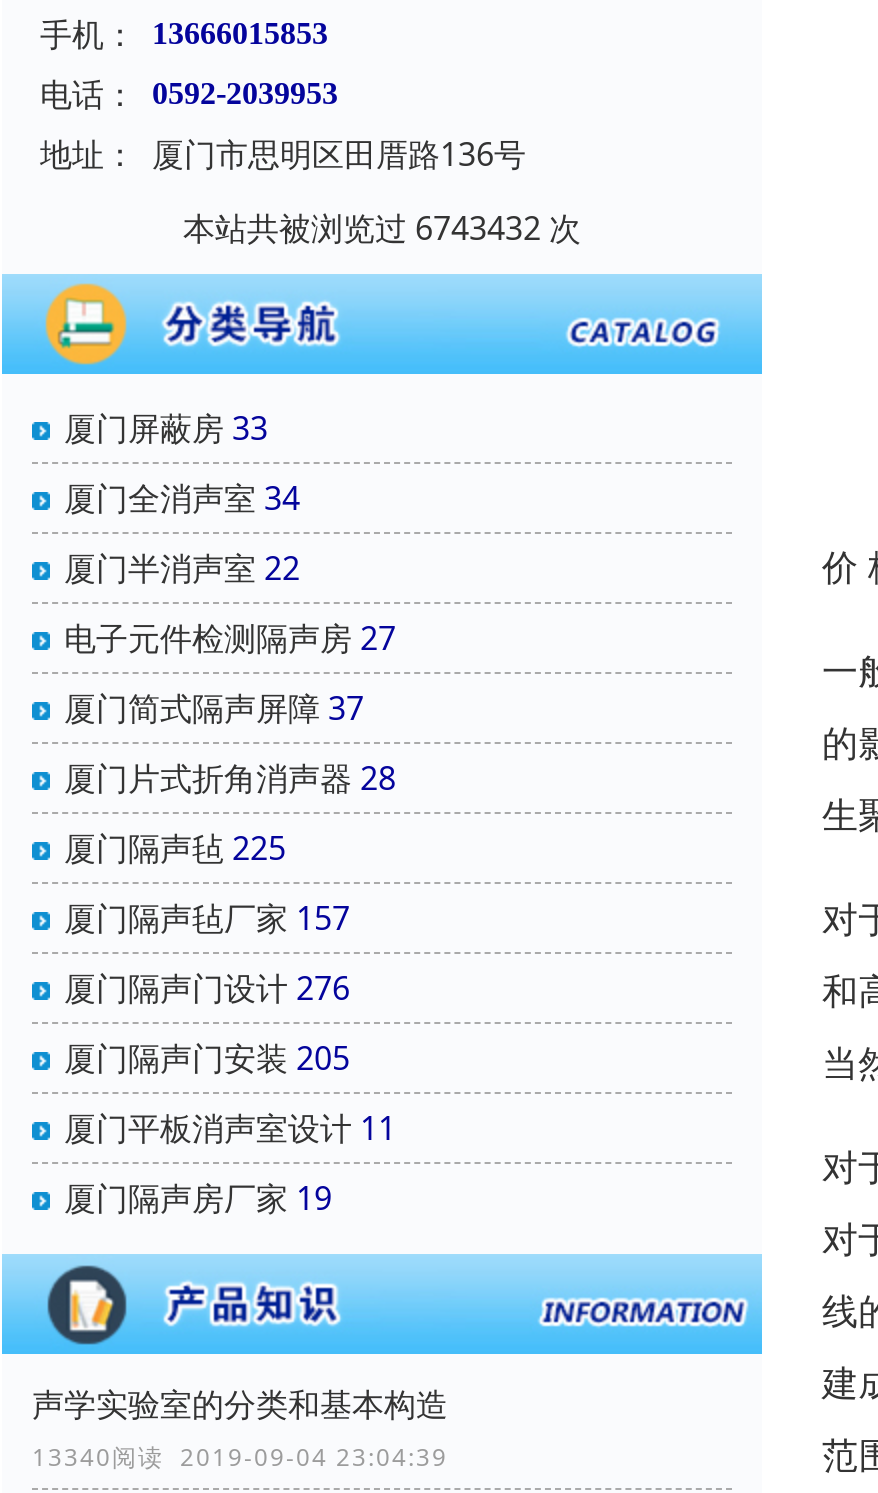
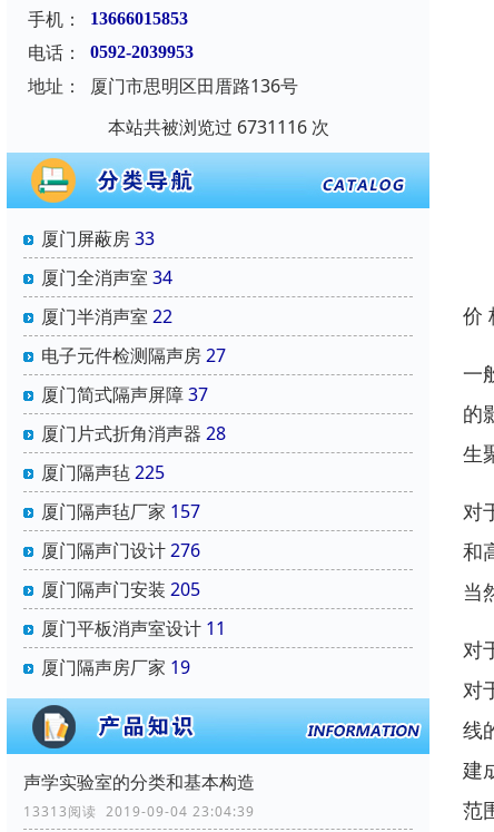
- 本站共被浏览过 6743432 次
+ 本站共被浏览过 6731116 次

- 13340阅读 2019-09-04 23:04:39
+ 13313阅读 2019-09-04 23:04:39
